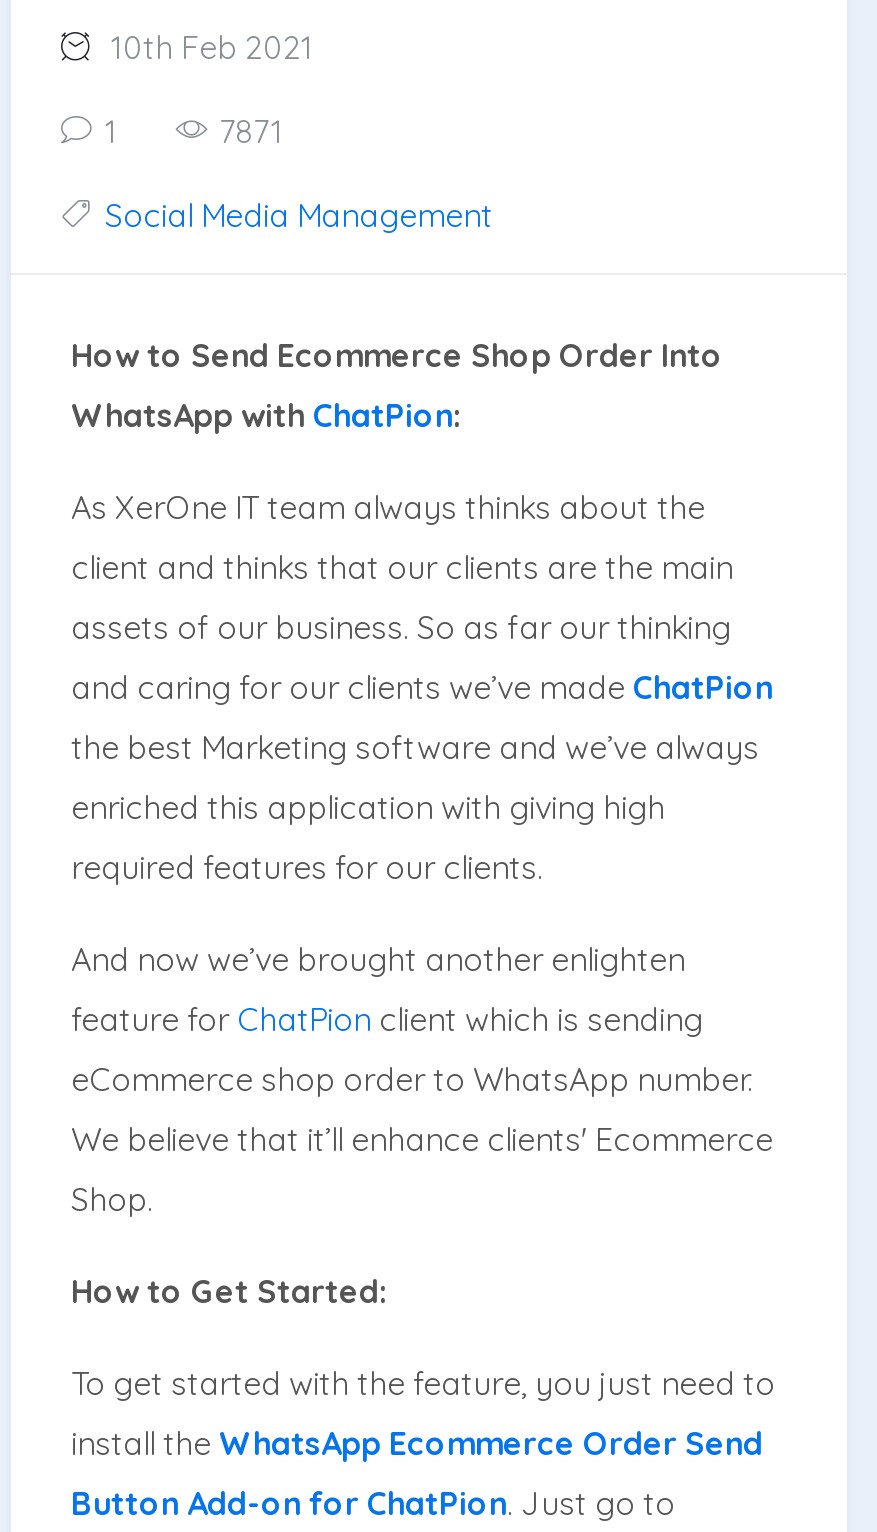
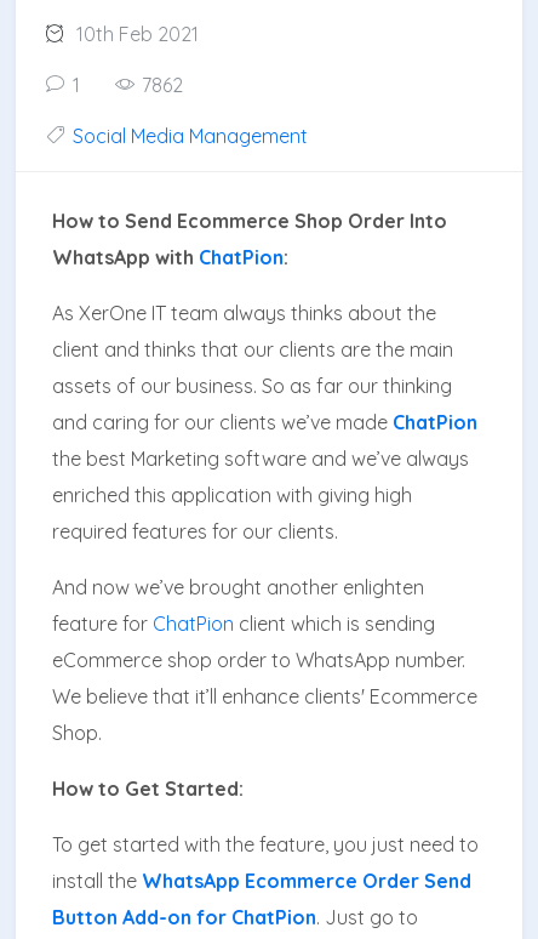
- 7871
+ 7862
